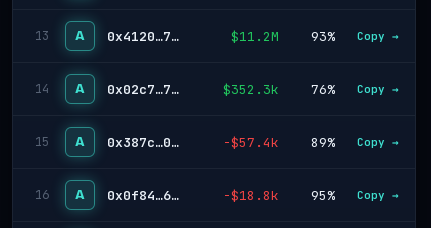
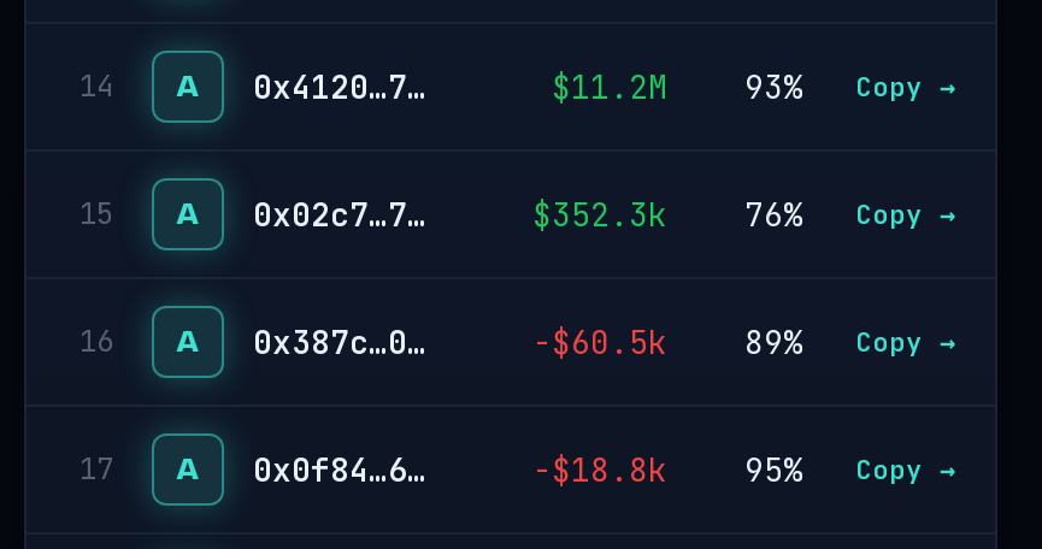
- 13 A
+ 14 A

- 14 A
+ 15 A

- 15 A
+ 16 A

- -$57.4k
+ -$60.5k

- 16 A
+ 17 A
